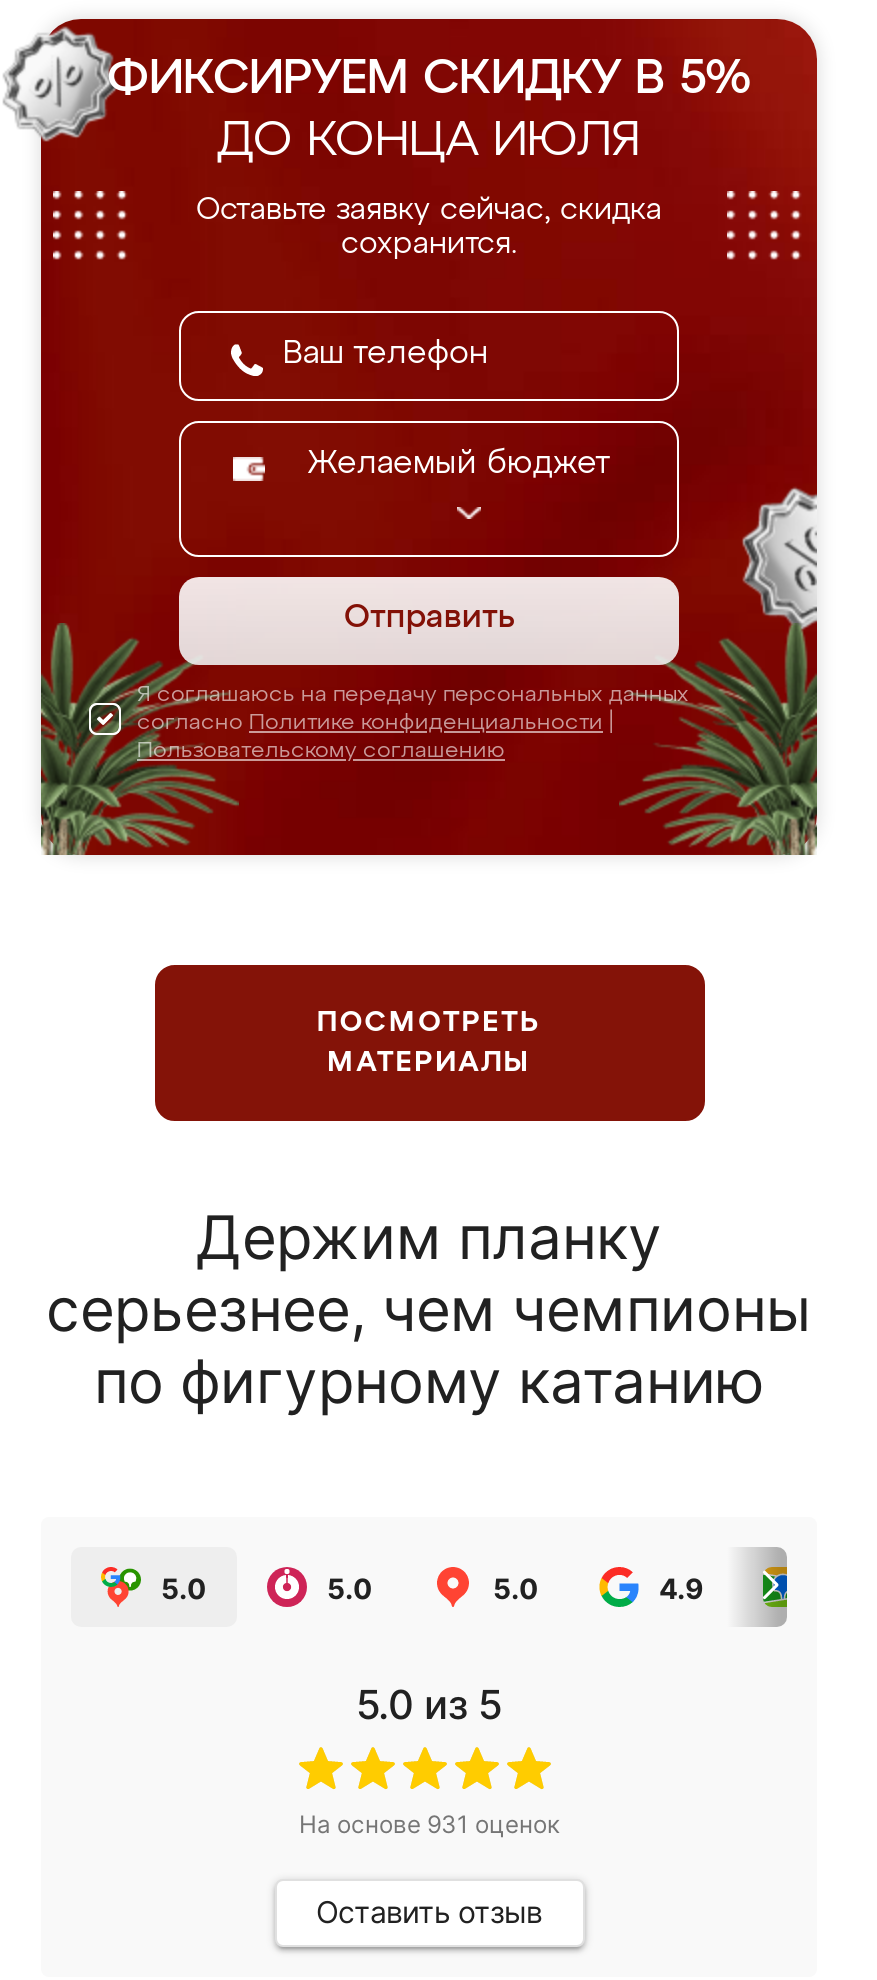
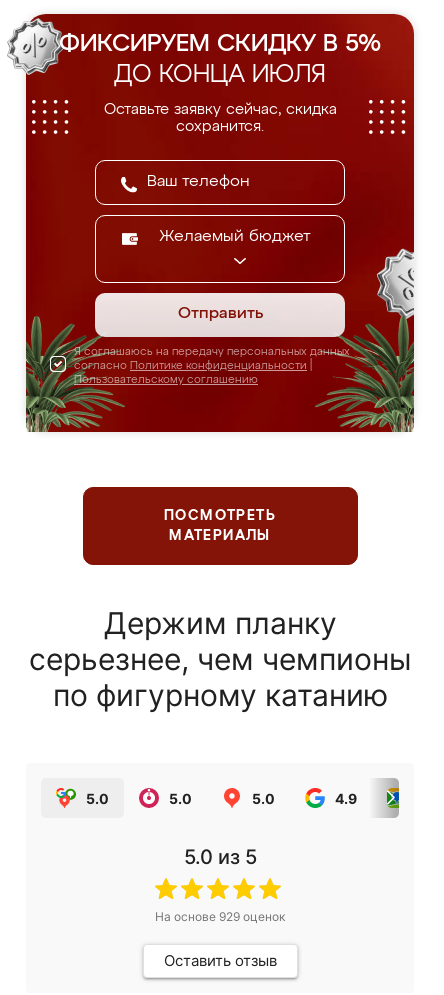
- На основе 931 оценок
+ На основе 929 оценок
